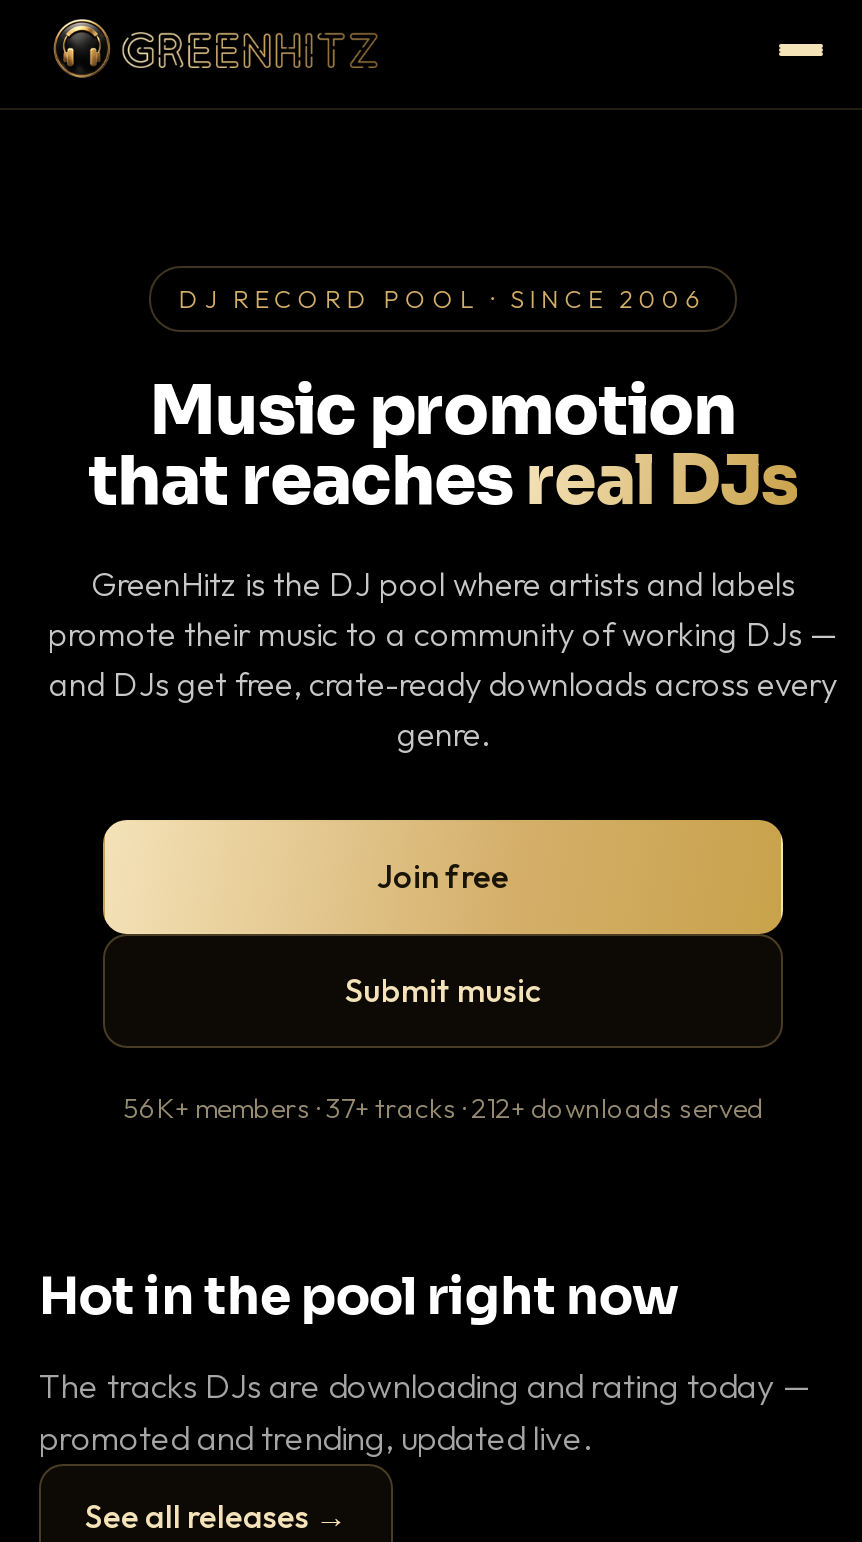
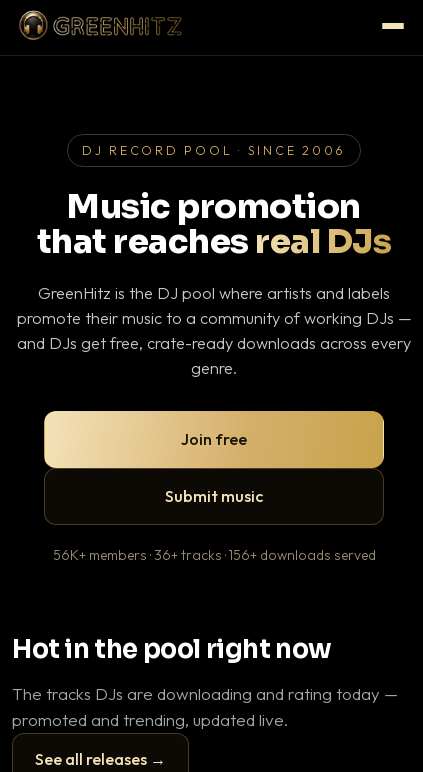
- 56K+ members · 37+ tracks · 212+ downloads served
+ 56K+ members · 36+ tracks · 156+ downloads served
